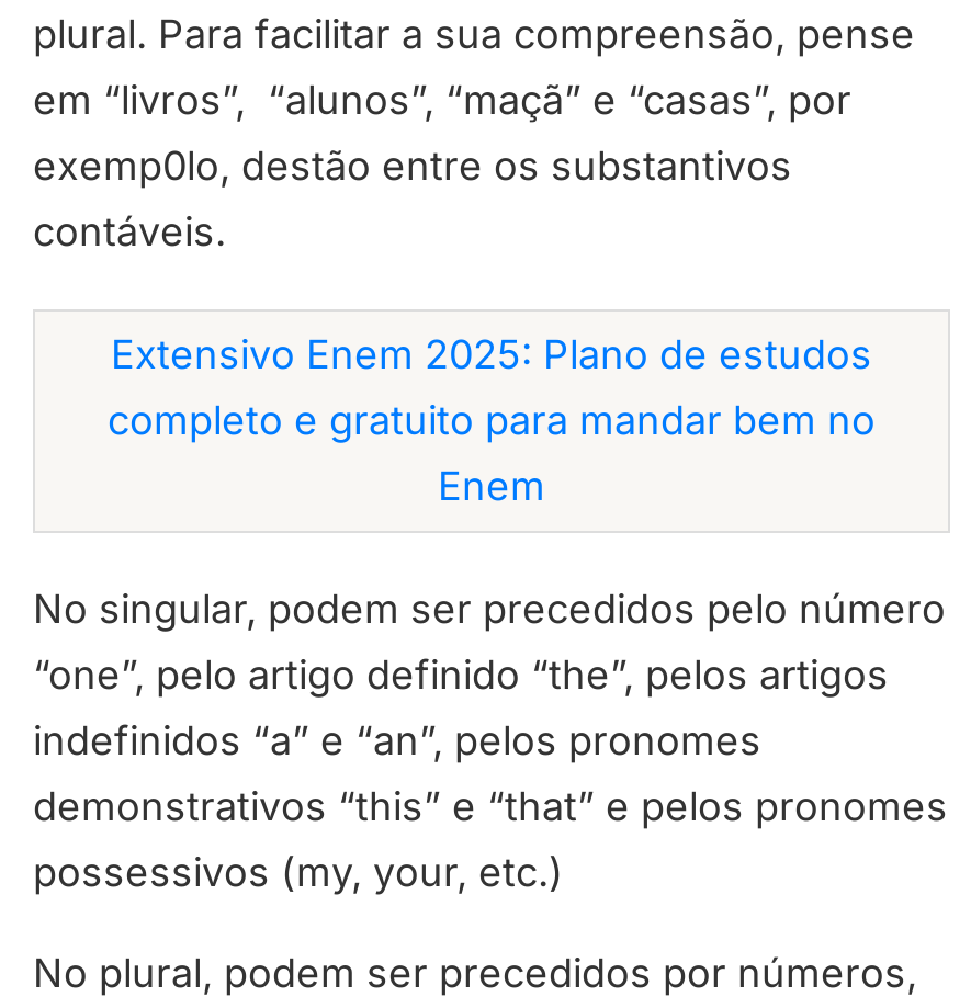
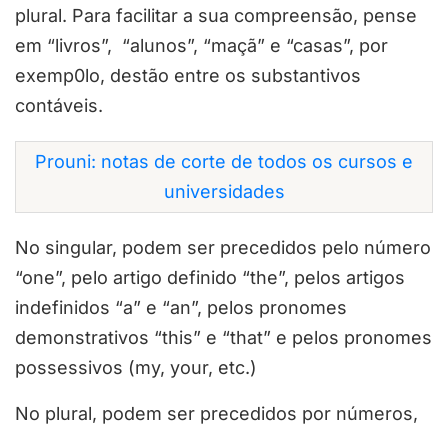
- Extensivo Enem 2025: Plano de estudos
- completo e gratuito para mandar bem no
- Enem
+ Prouni: notas de corte de todos os cursos e
+ universidades
